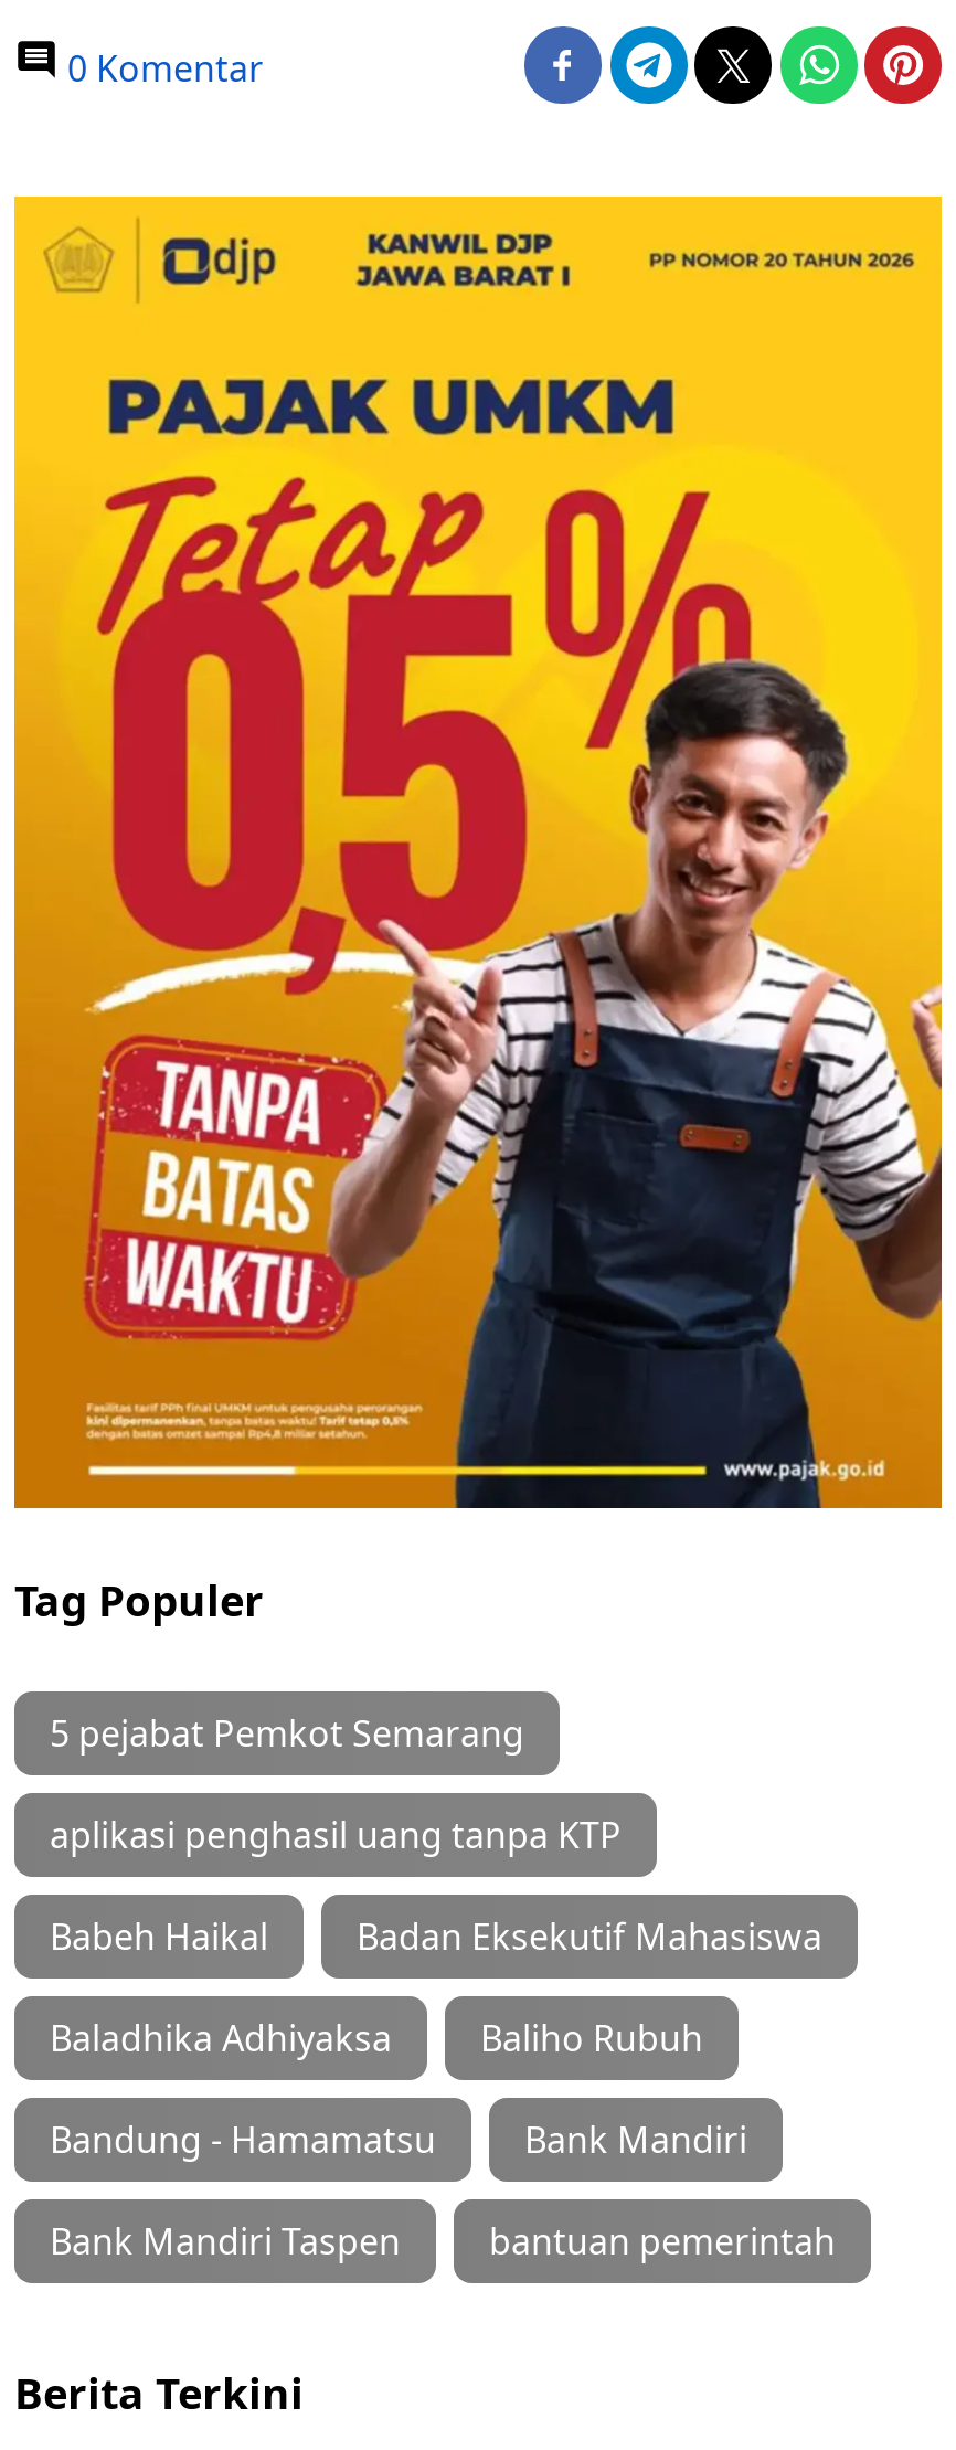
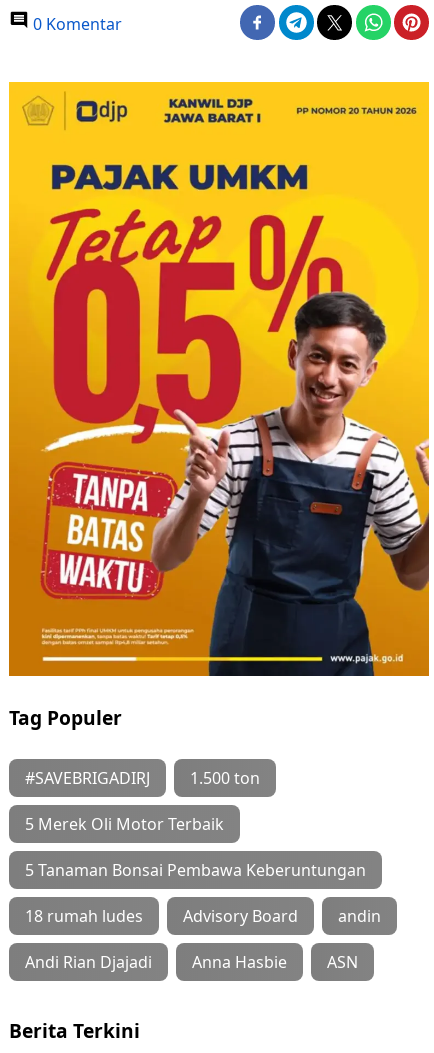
- 5 pejabat Pemkot Semarang
- aplikasi penghasil uang tanpa KTP
- Babeh Haikal
- Badan Eksekutif Mahasiswa
- Baladhika Adhiyaksa
- Baliho Rubuh
- Bandung - Hamamatsu
- Bank Mandiri
- Bank Mandiri Taspen
- bantuan pemerintah
+ #SAVEBRIGADIRJ
+ 1.500 ton
+ 5 Merek Oli Motor Terbaik
+ 5 Tanaman Bonsai Pembawa Keberuntungan
+ 18 rumah ludes
+ Advisory Board
+ andin
+ Andi Rian Djajadi
+ Anna Hasbie
+ ASN
